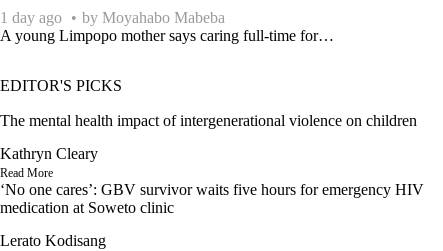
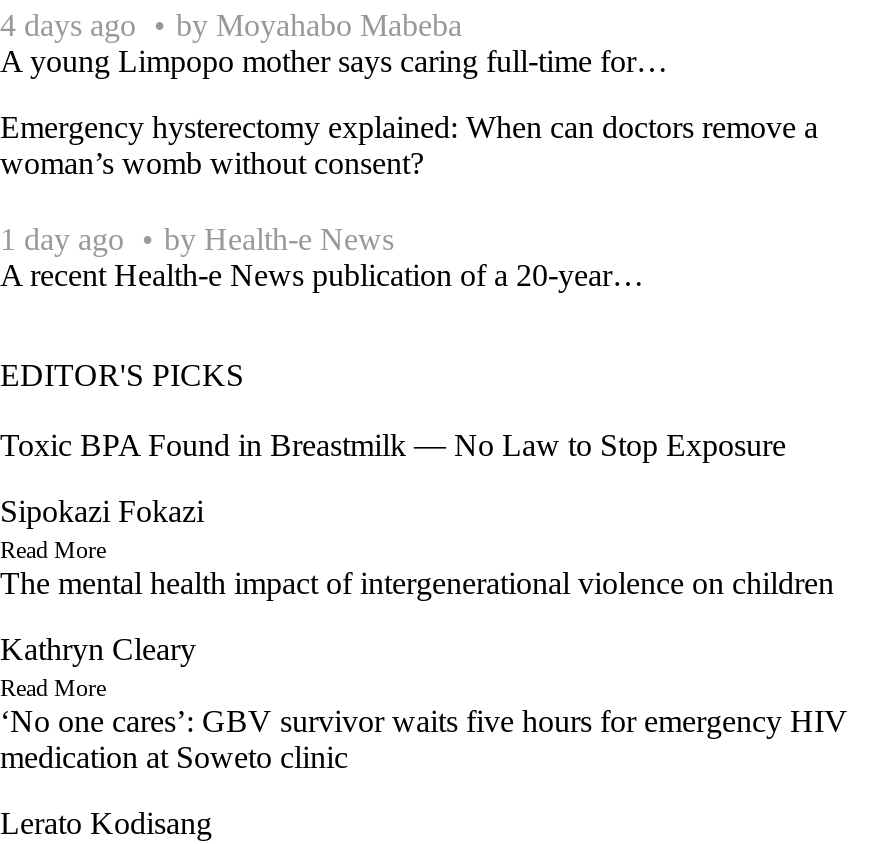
- 1 day ago by Moyahabo Mabeba
+ 4 days ago by Moyahabo Mabeba

+ Emergency hysterectomy explained: When can doctors remove a
+ woman’s womb without consent?
+ 1 day ago
+ by Health-e News
+ A recent Health-e News publication of a 20-year …

+ Toxic BPA Found in Breastmilk — No Law to Stop Exposure
+ Sipokazi Fokazi
+ Read More
